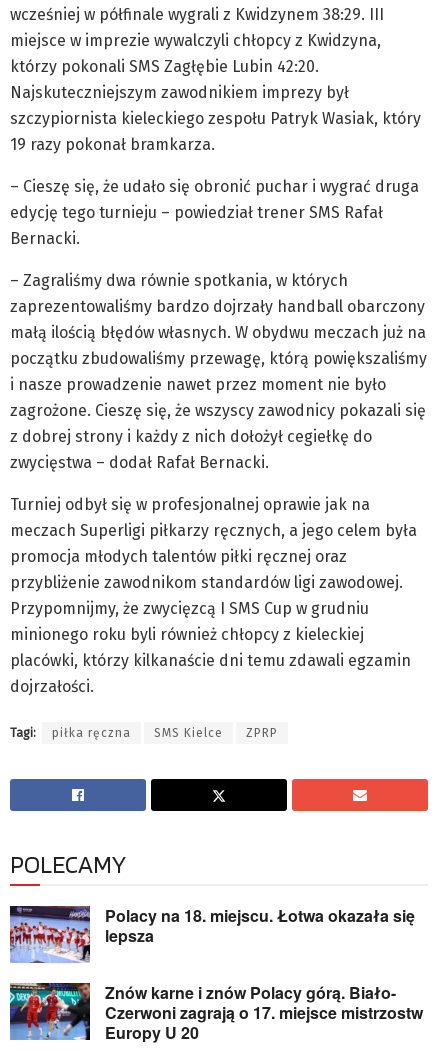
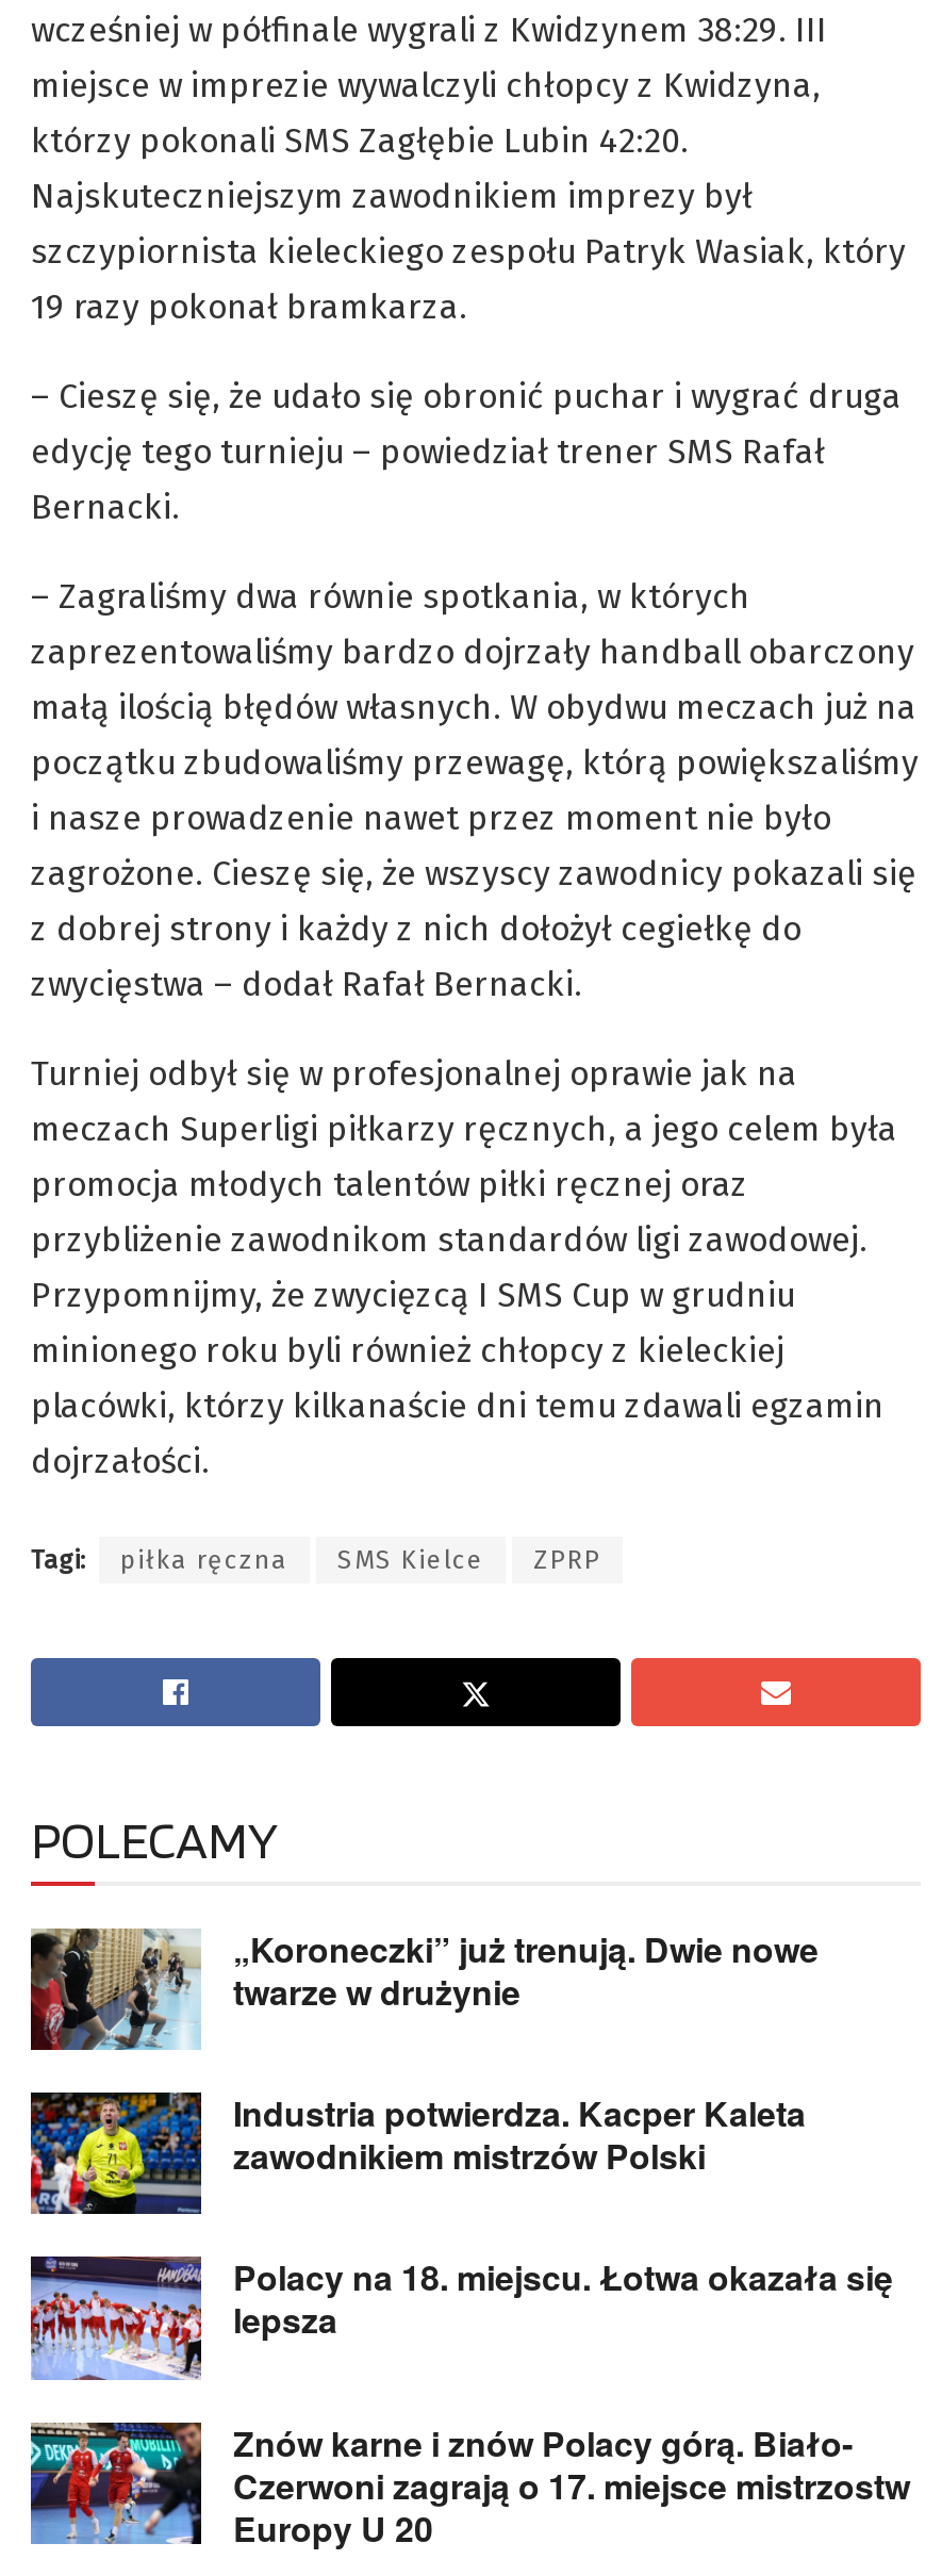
+ [image]
+ „Koroneczki” już trenują. Dwie nowe
+ twarze w drużynie
+ Industria potwierdza. Kacper Kaleta
+ zawodnikiem mistrzów Polski

+ [image]
